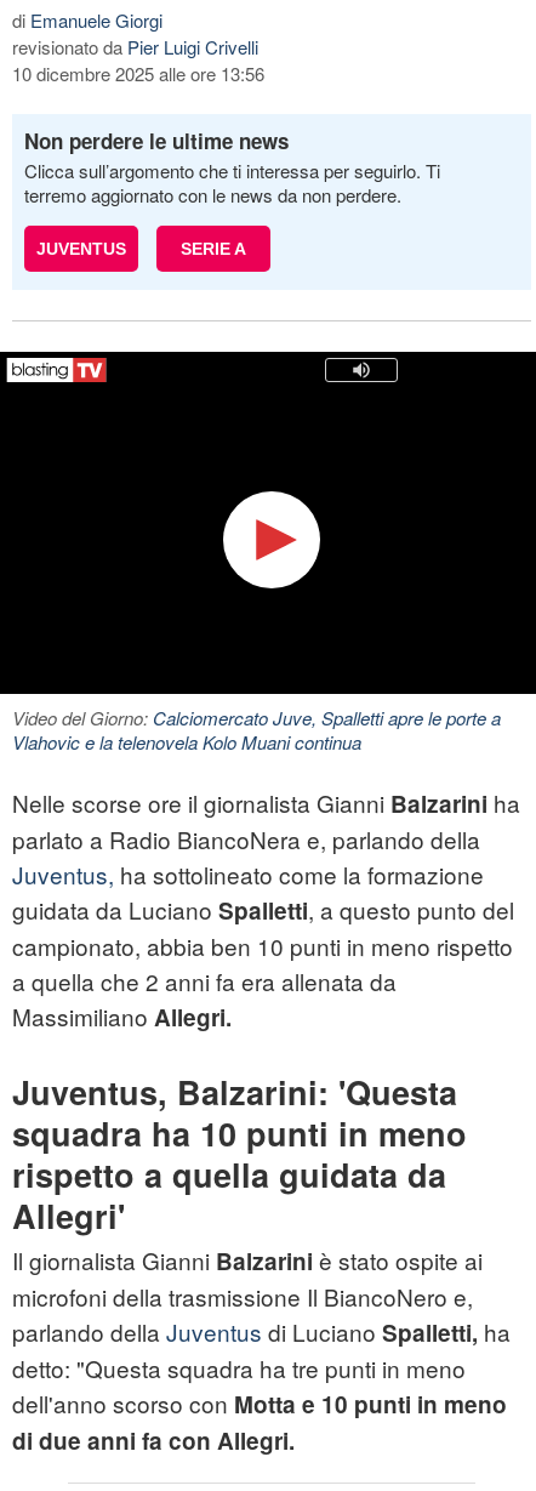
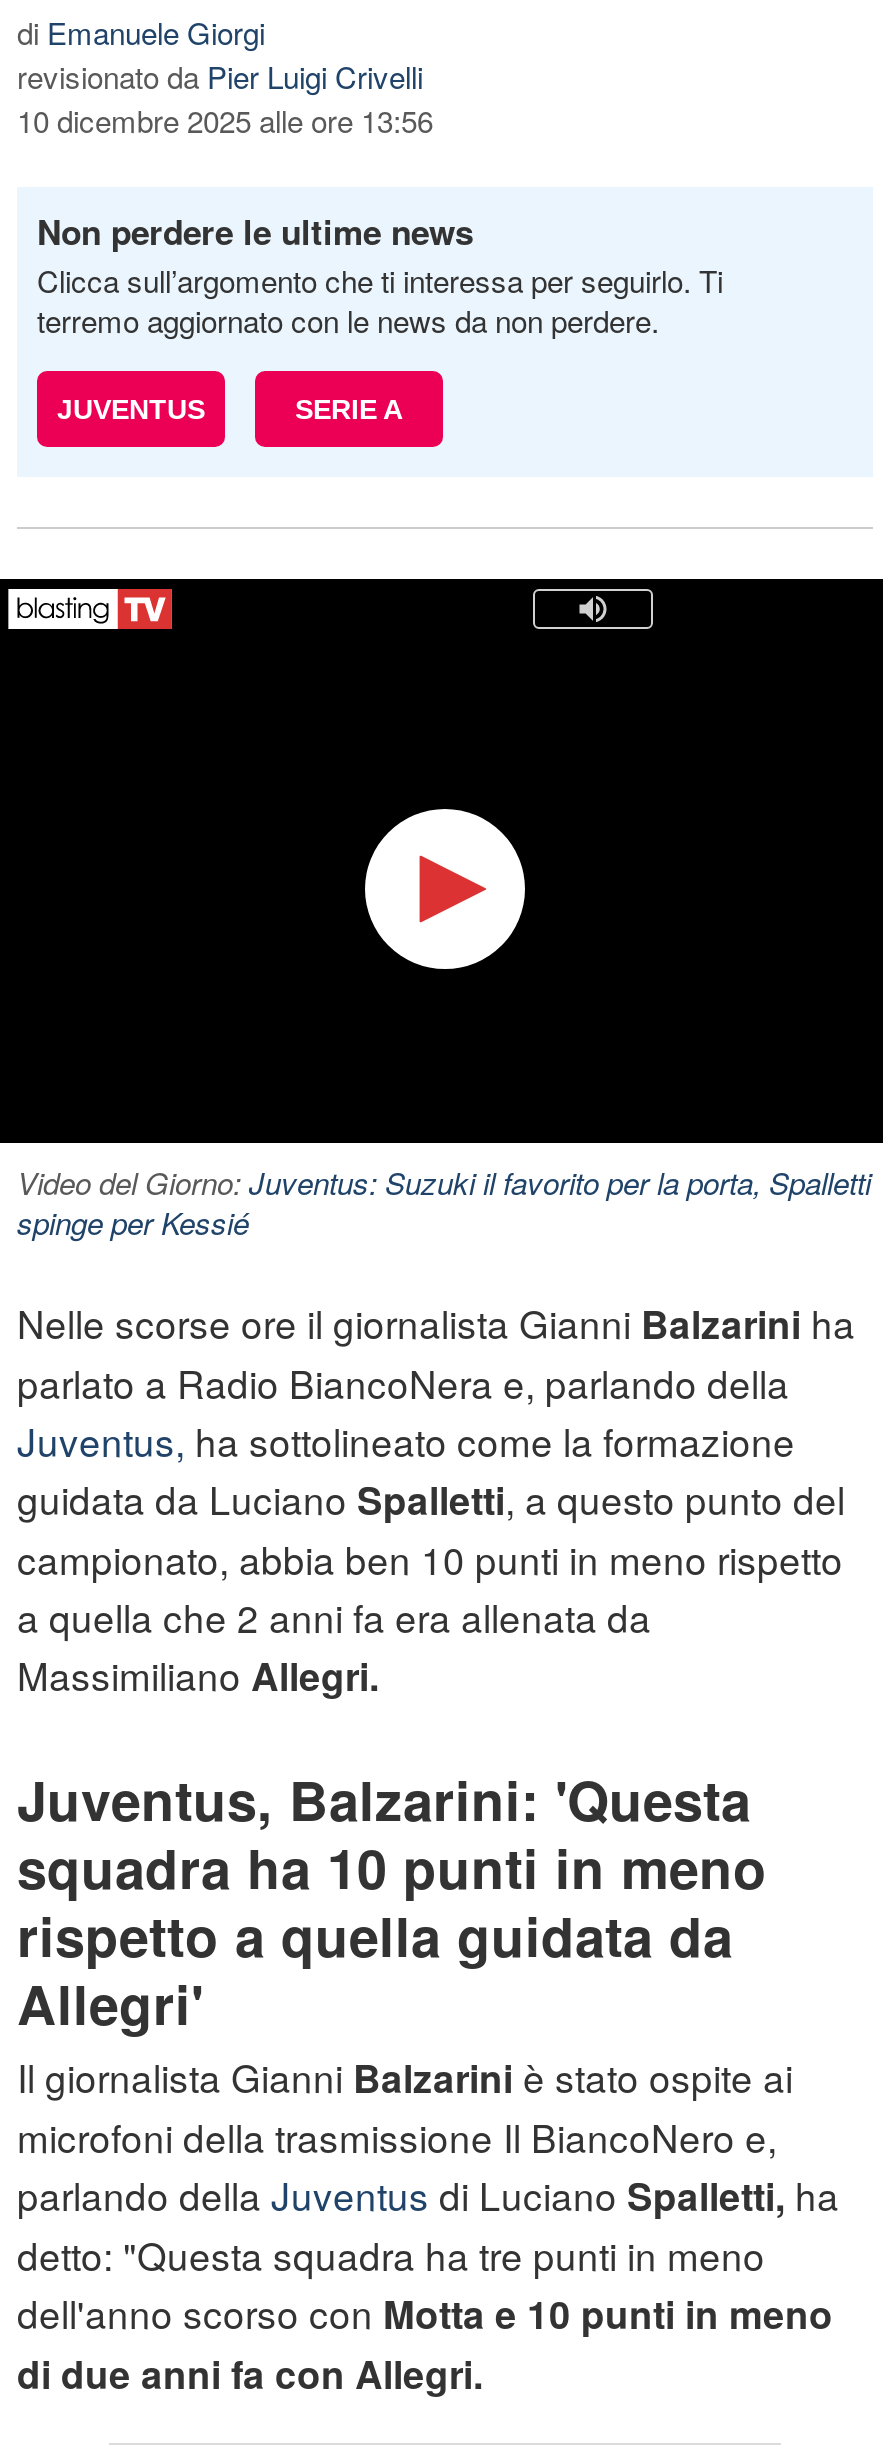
- Video del Giorno: Calciomercato Juve, Spalletti apre le porte a
- Vlahovic e la telenovela Kolo Muani continua
+ Video del Giorno: Juventus: Suzuki il favorito per la porta, Spalletti
+ spinge per Kessié
